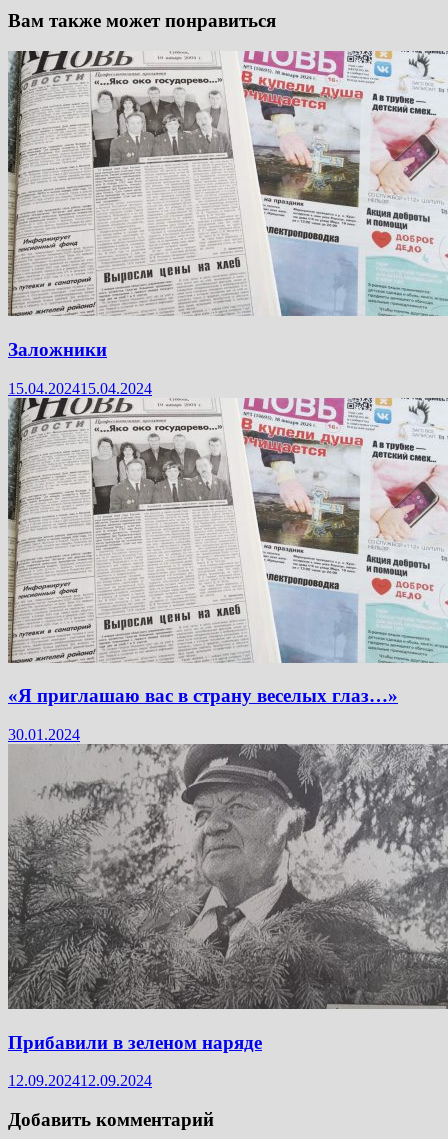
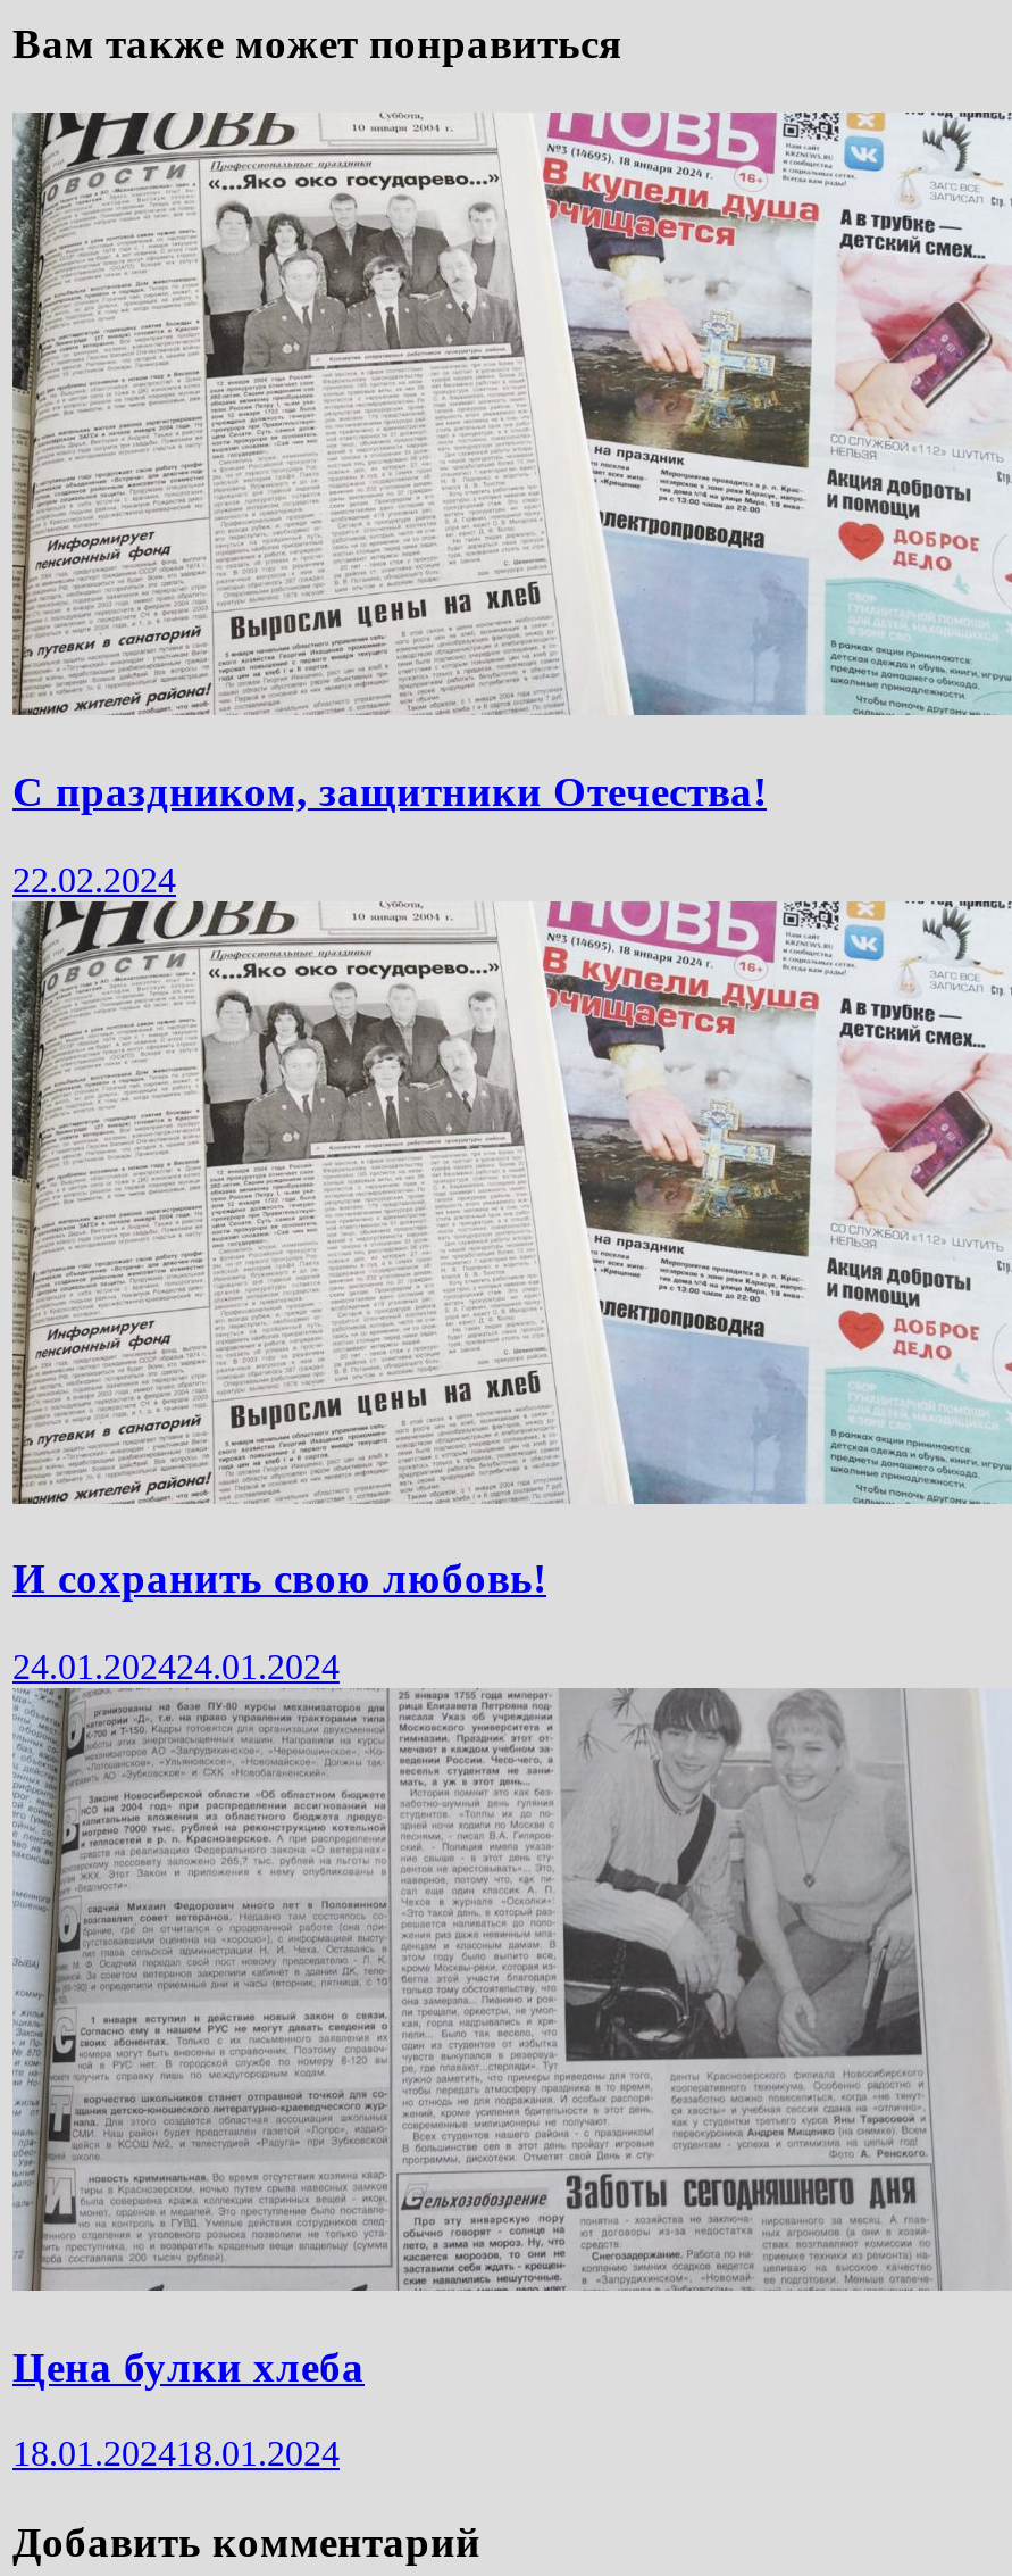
- Заложники
+ С праздником, защитники Отечества!

- 15.04.202415.04.2024
+ 22.02.2024

- «Я приглашаю вас в страну веселых глаз…»
+ И сохранить свою любовь!

- 30.01.2024
+ 24.01.202424.01.2024

- [image]
- Прибавили в зеленом наряде
+ [image]
+ Цена булки хлеба

- 12.09.202412.09.2024
+ 18.01.202418.01.2024
